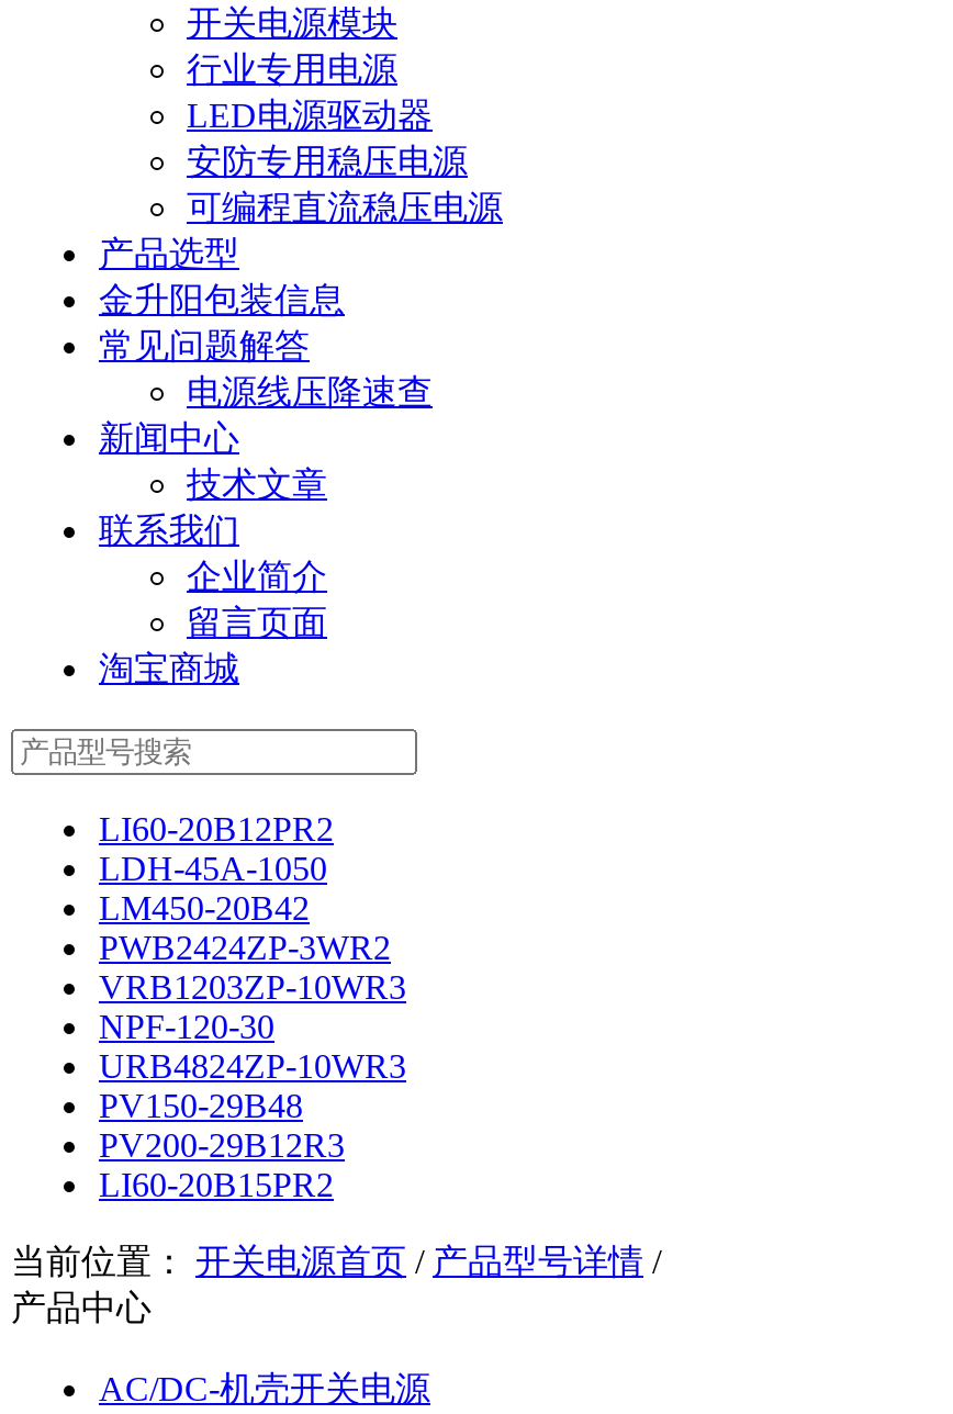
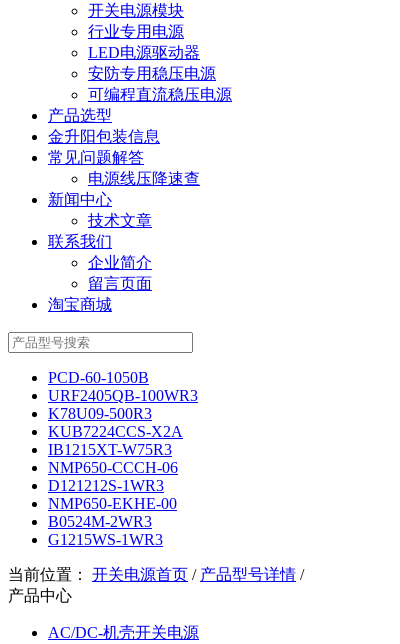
- LI60-20B12PR2
- LDH-45A-1050
- LM450-20B42
- PWB2424ZP-3WR2
- VRB1203ZP-10WR3
- NPF-120-30
- URB4824ZP-10WR3
- PV150-29B48
- PV200-29B12R3
- LI60-20B15PR2
+ PCD-60-1050B
+ URF2405QB-100WR3
+ K78U09-500R3
+ KUB7224CCS-X2A
+ IB1215XT-W75R3
+ NMP650-CCCH-06
+ D121212S-1WR3
+ NMP650-EKHE-00
+ B0524M-2WR3
+ G1215WS-1WR3
